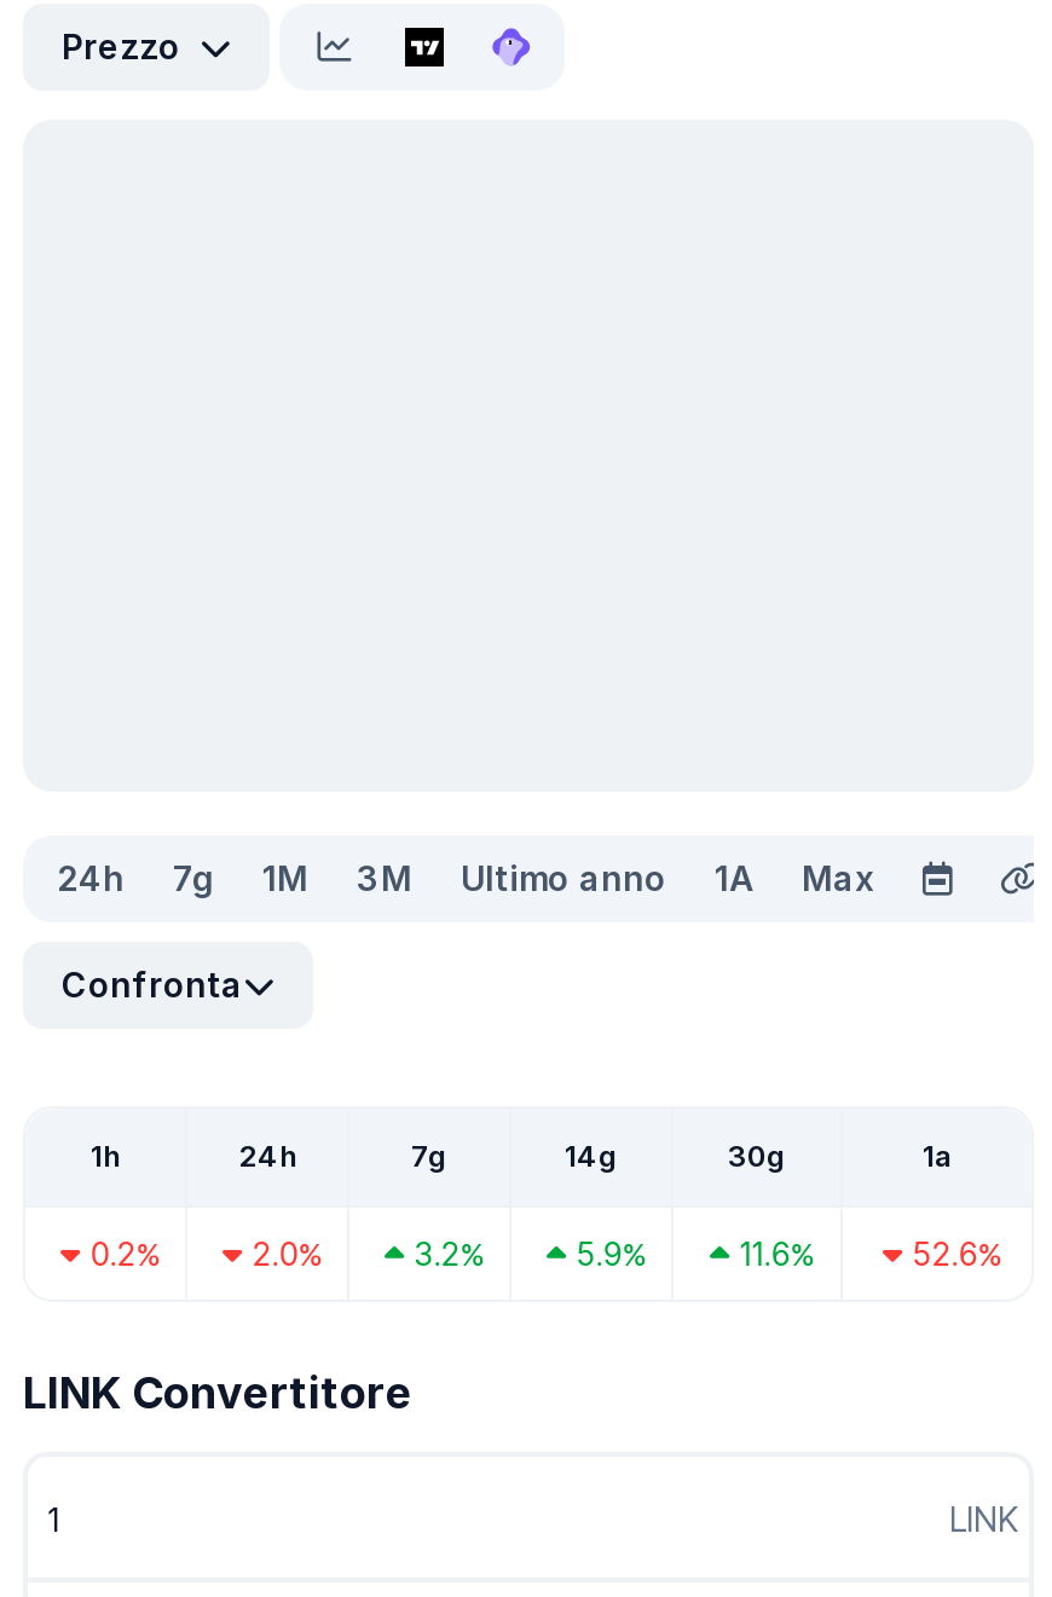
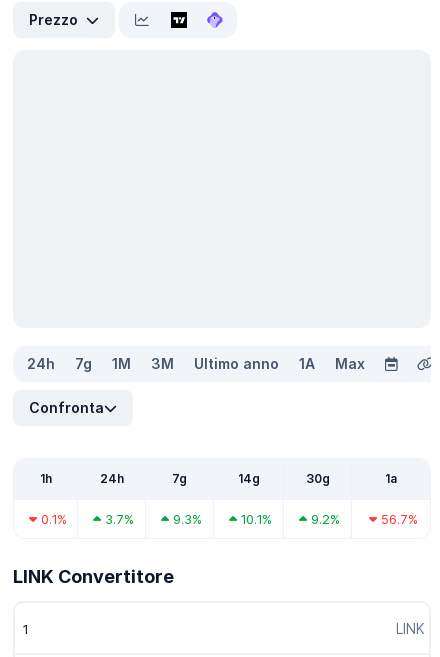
- 0.2%
+ 0.1%

- 2.0%
+ 3.7%

- 3.2%
+ 9.3%

- 5.9%
+ 10.1%

- 11.6%
+ 9.2%

- 52.6%
+ 56.7%
